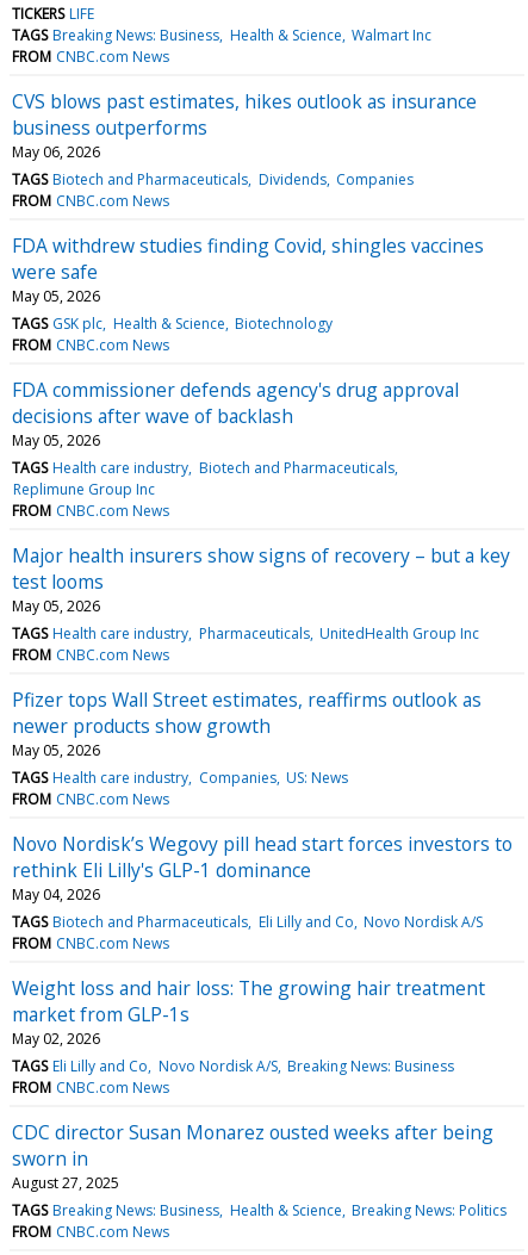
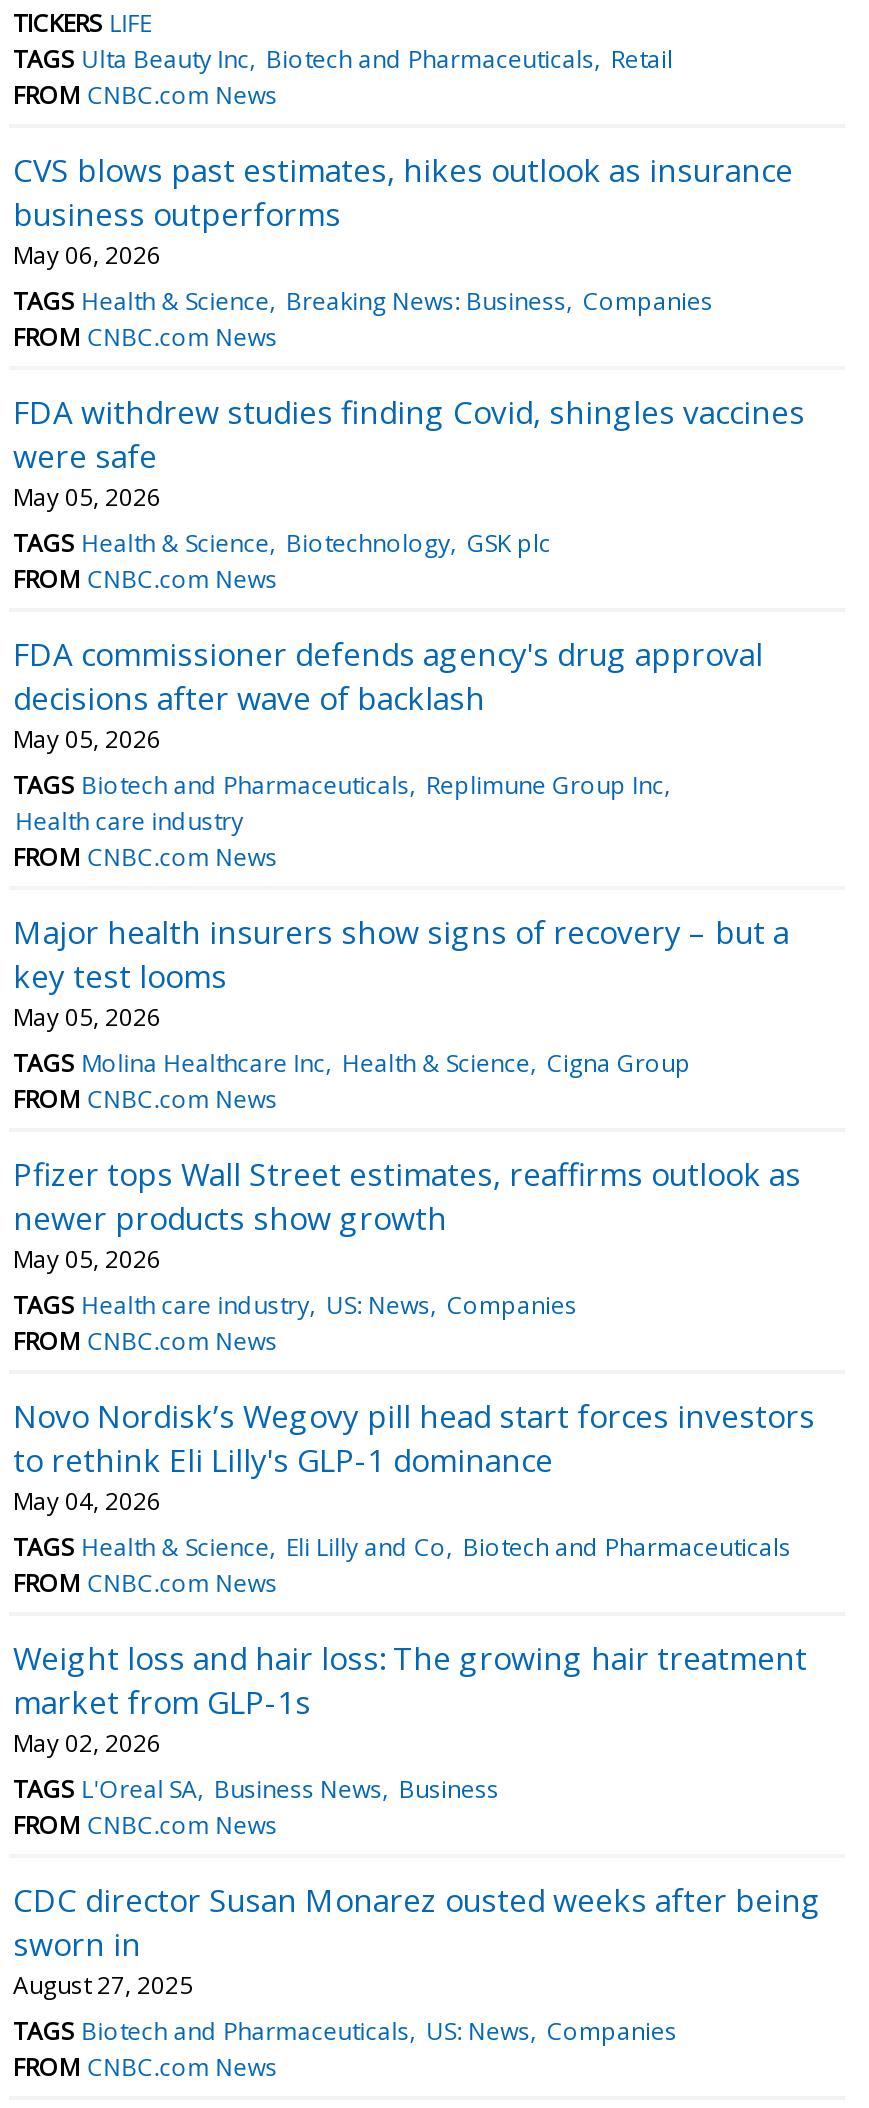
- TAGS Breaking News: Business Health & Science Walmart Inc
+ TAGS Ulta Beauty Inc Biotech and Pharmaceuticals Retail

- TAGS Biotech and Pharmaceuticals Dividends Companies
+ TAGS Health & Science Breaking News: Business Companies

- TAGS GSK plc Health & Science Biotechnology
+ TAGS Health & Science Biotechnology GSK plc

- TAGS Health care industry Biotech and Pharmaceuticals
- Replimune Group Inc
+ TAGS Biotech and Pharmaceuticals Replimune Group Inc
+ Health care industry

- TAGS Health care industry Pharmaceuticals UnitedHealth Group Inc
+ TAGS Molina Healthcare Inc Health & Science Cigna Group

- TAGS Health care industry Companies US: News
+ TAGS Health care industry US: News Companies

- TAGS Biotech and Pharmaceuticals Eli Lilly and Co Novo Nordisk A/S
+ TAGS Health & Science Eli Lilly and Co Biotech and Pharmaceuticals

- TAGS Eli Lilly and Co Novo Nordisk A/S Breaking News: Business
+ TAGS L'Oreal SA Business News Business

- TAGS Breaking News: Business Health & Science Breaking News: Politics
+ TAGS Biotech and Pharmaceuticals US: News Companies
